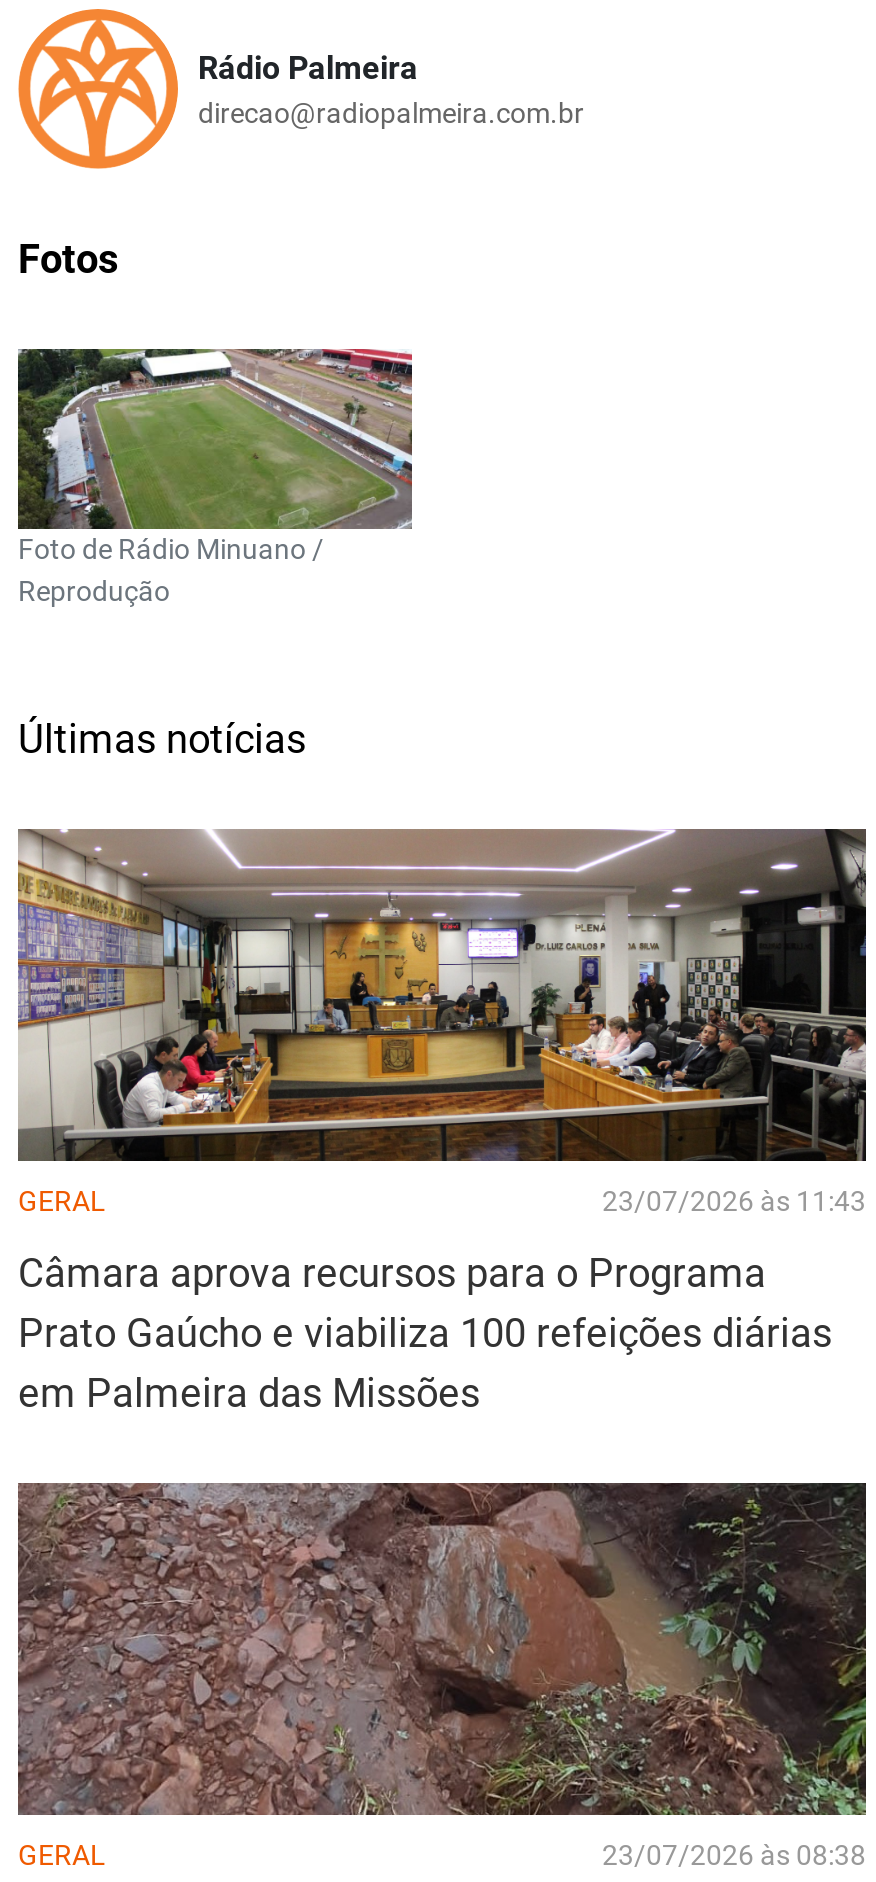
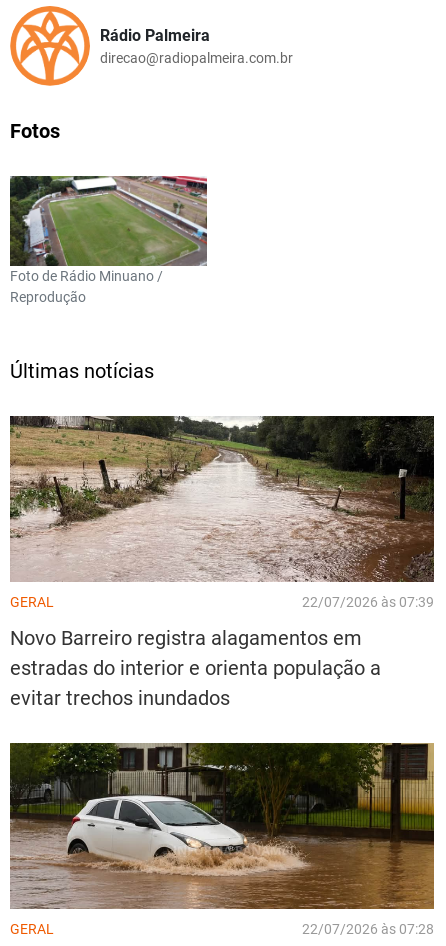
- [image]
- 23/07/2026 às 11:43
+ [image]
+ 22/07/2026 às 07:39

- Câmara aprova recursos para o Programa
- Prato Gaúcho e viabiliza 100 refeições diárias
- em Palmeira das Missões
+ Novo Barreiro registra alagamentos em
+ estradas do interior e orienta população a
+ evitar trechos inundados

- [image]
- 23/07/2026 às 08:38
+ [image]
+ 22/07/2026 às 07:28
